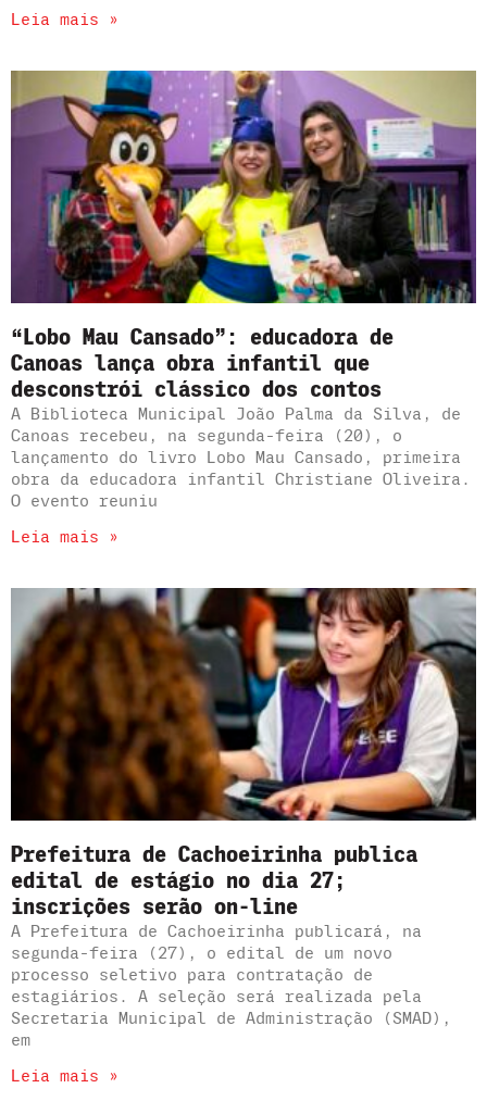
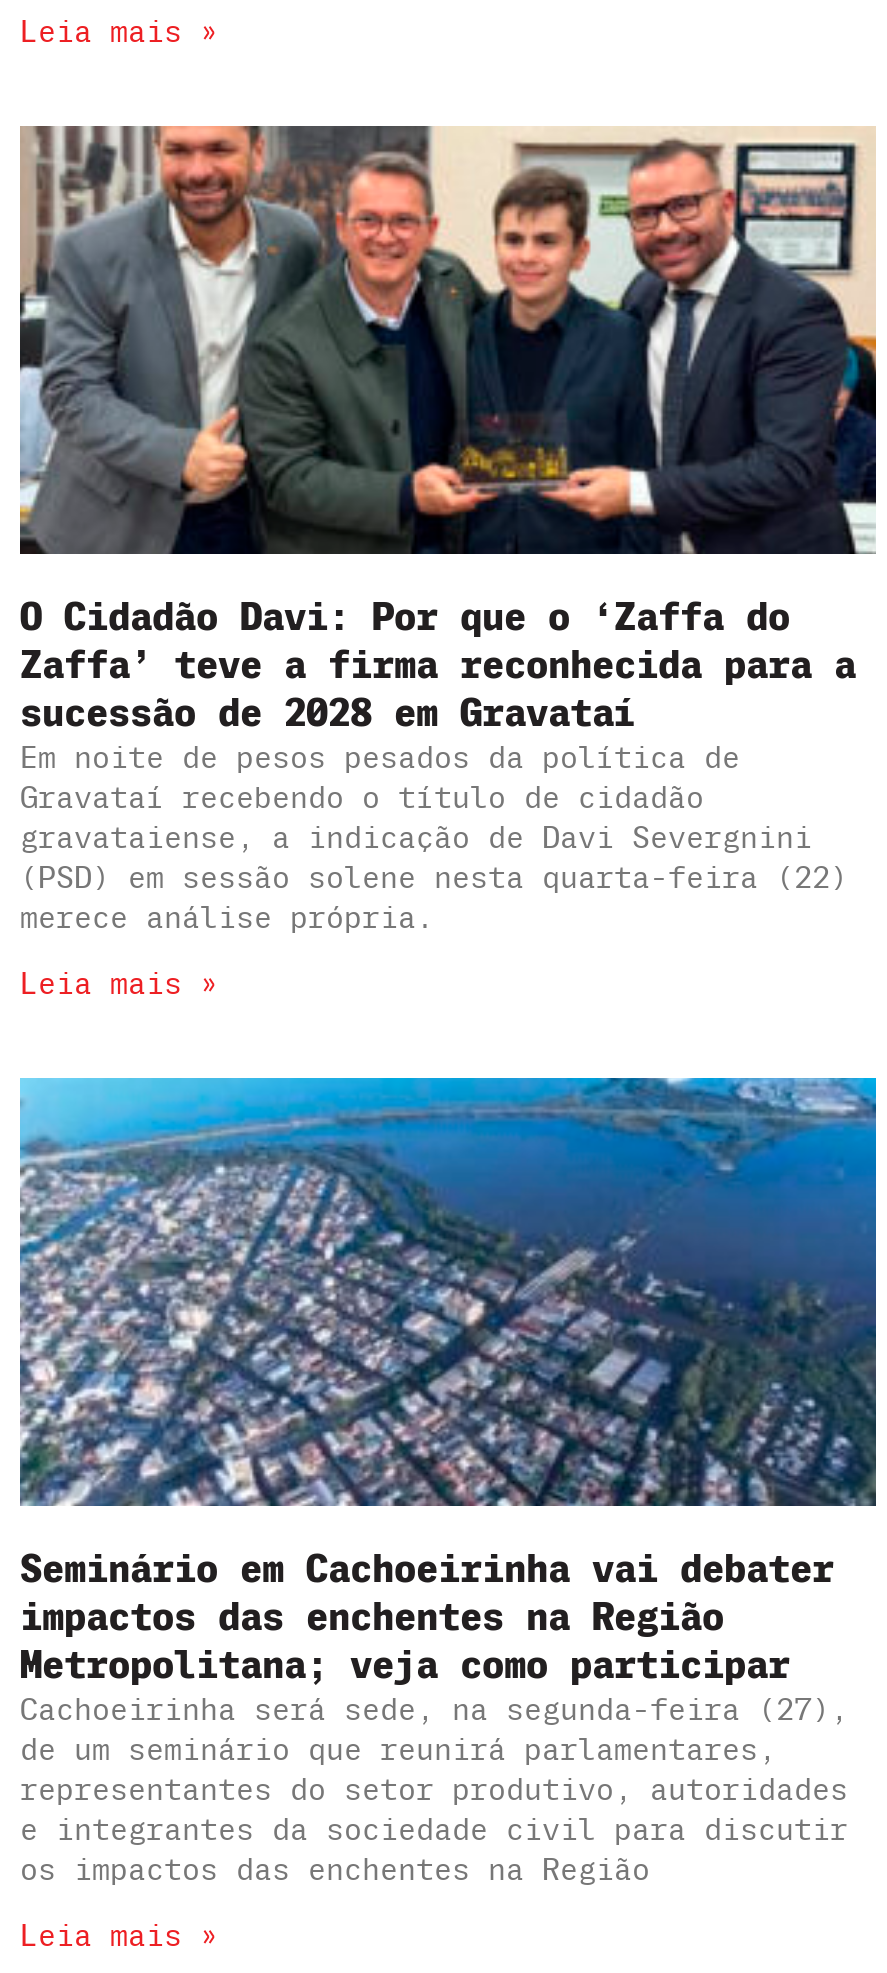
- [image]
- “Lobo Mau Cansado”: educadora de
- Canoas lança obra infantil que
- desconstrói clássico dos contos
- A Biblioteca Municipal João Palma da Silva, de
- Canoas recebeu, na segunda-feira (20), o
- lançamento do livro Lobo Mau Cansado, primeira
- obra da educadora infantil Christiane Oliveira.
- O evento reuniu
+ [image]
+ O Cidadão Davi: Por que o ‘Zaffa do
+ Zaffa’ teve a firma reconhecida para a
+ sucessão de 2028 em Gravataí
+ Em noite de pesos pesados da política de
+ Gravataí recebendo o título de cidadão
+ gravataiense, a indicação de Davi Severgnini
+ (PSD) em sessão solene nesta quarta-feira (22)
+ merece análise própria.

- [image]
- Prefeitura de Cachoeirinha publica
- edital de estágio no dia 27;
- inscrições serão on-line
- A Prefeitura de Cachoeirinha publicará, na
- segunda-feira (27), o edital de um novo
- processo seletivo para contratação de
- estagiários. A seleção será realizada pela
- Secretaria Municipal de Administração (SMAD),
- em
+ [image]
+ Seminário em Cachoeirinha vai debater
+ impactos das enchentes na Região
+ Metropolitana; veja como participar
+ Cachoeirinha será sede, na segunda-feira (27),
+ de um seminário que reunirá parlamentares,
+ representantes do setor produtivo, autoridades
+ e integrantes da sociedade civil para discutir
+ os impactos das enchentes na Região
